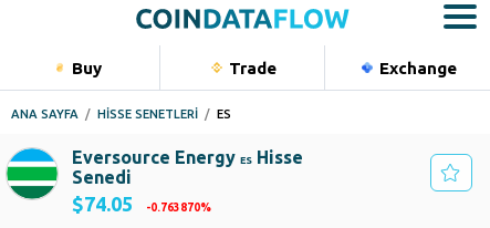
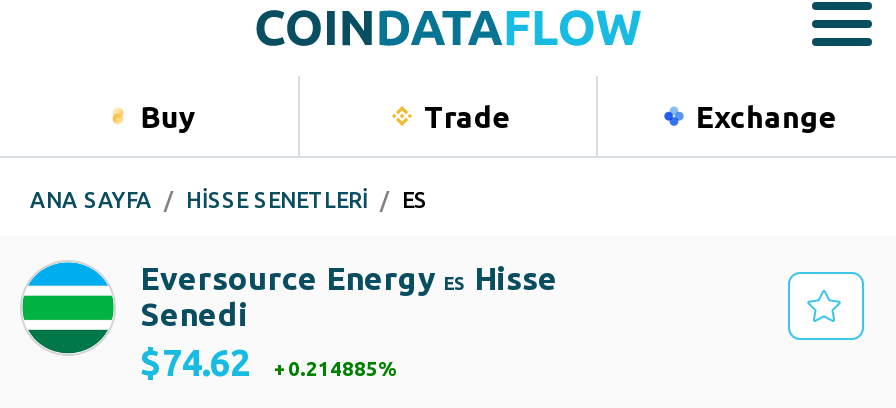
- $74.05
+ $74.62

- -0.763870%
+ 0.214885%
